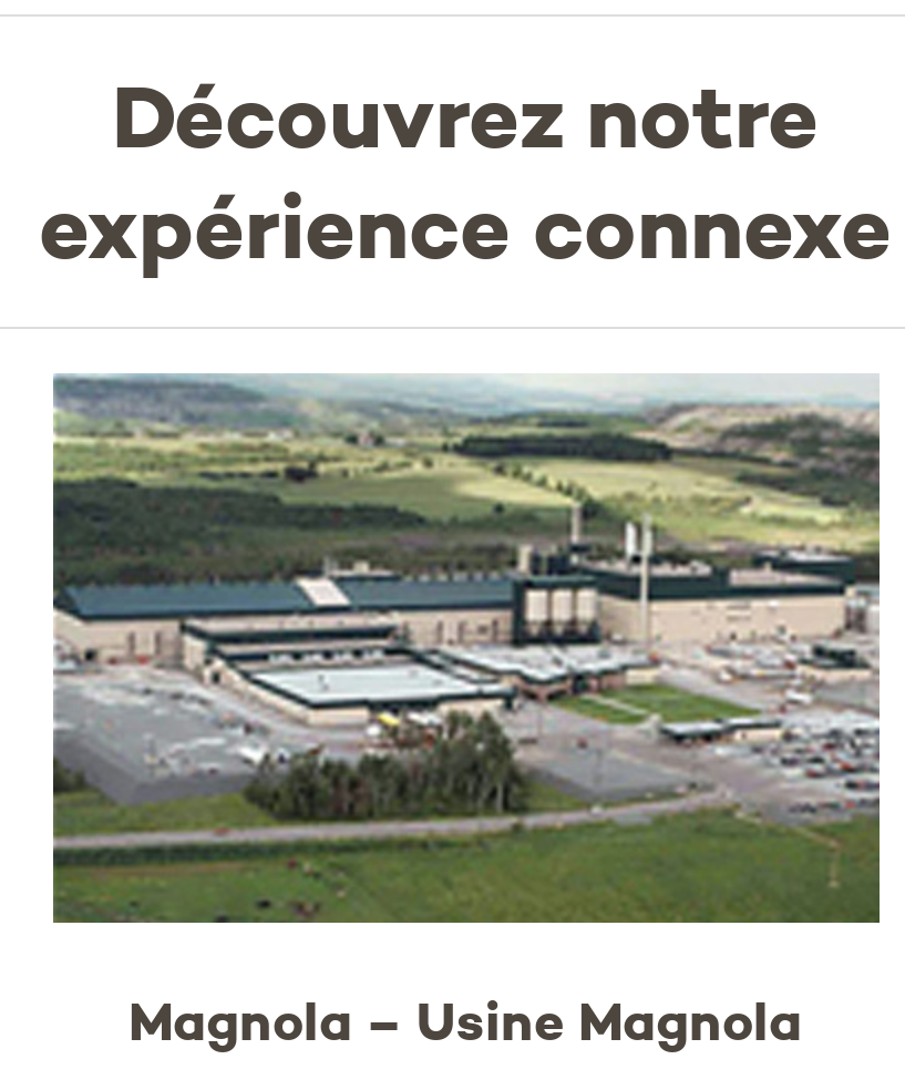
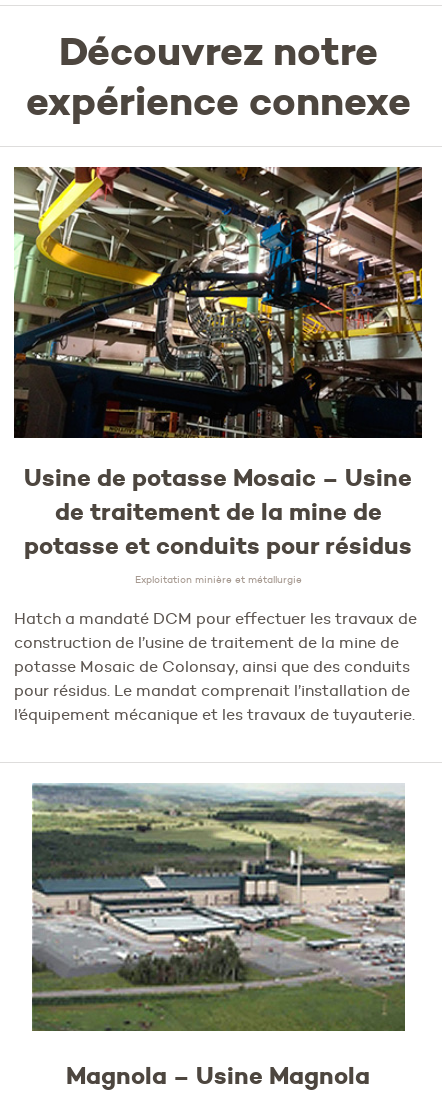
+ [image]
+ Usine de potasse Mosaic – Usine
+ de traitement de la mine de
+ potasse et conduits pour résidus
+ Exploitation minière et métallurgie
+ Hatch a mandaté DCM pour effectuer les travaux de
+ construction de l’usine de traitement de la mine de
+ potasse Mosaic de Colonsay, ainsi que des conduits
+ pour résidus. Le mandat comprenait l’installation de
+ l’équipement mécanique et les travaux de tuyauterie.
